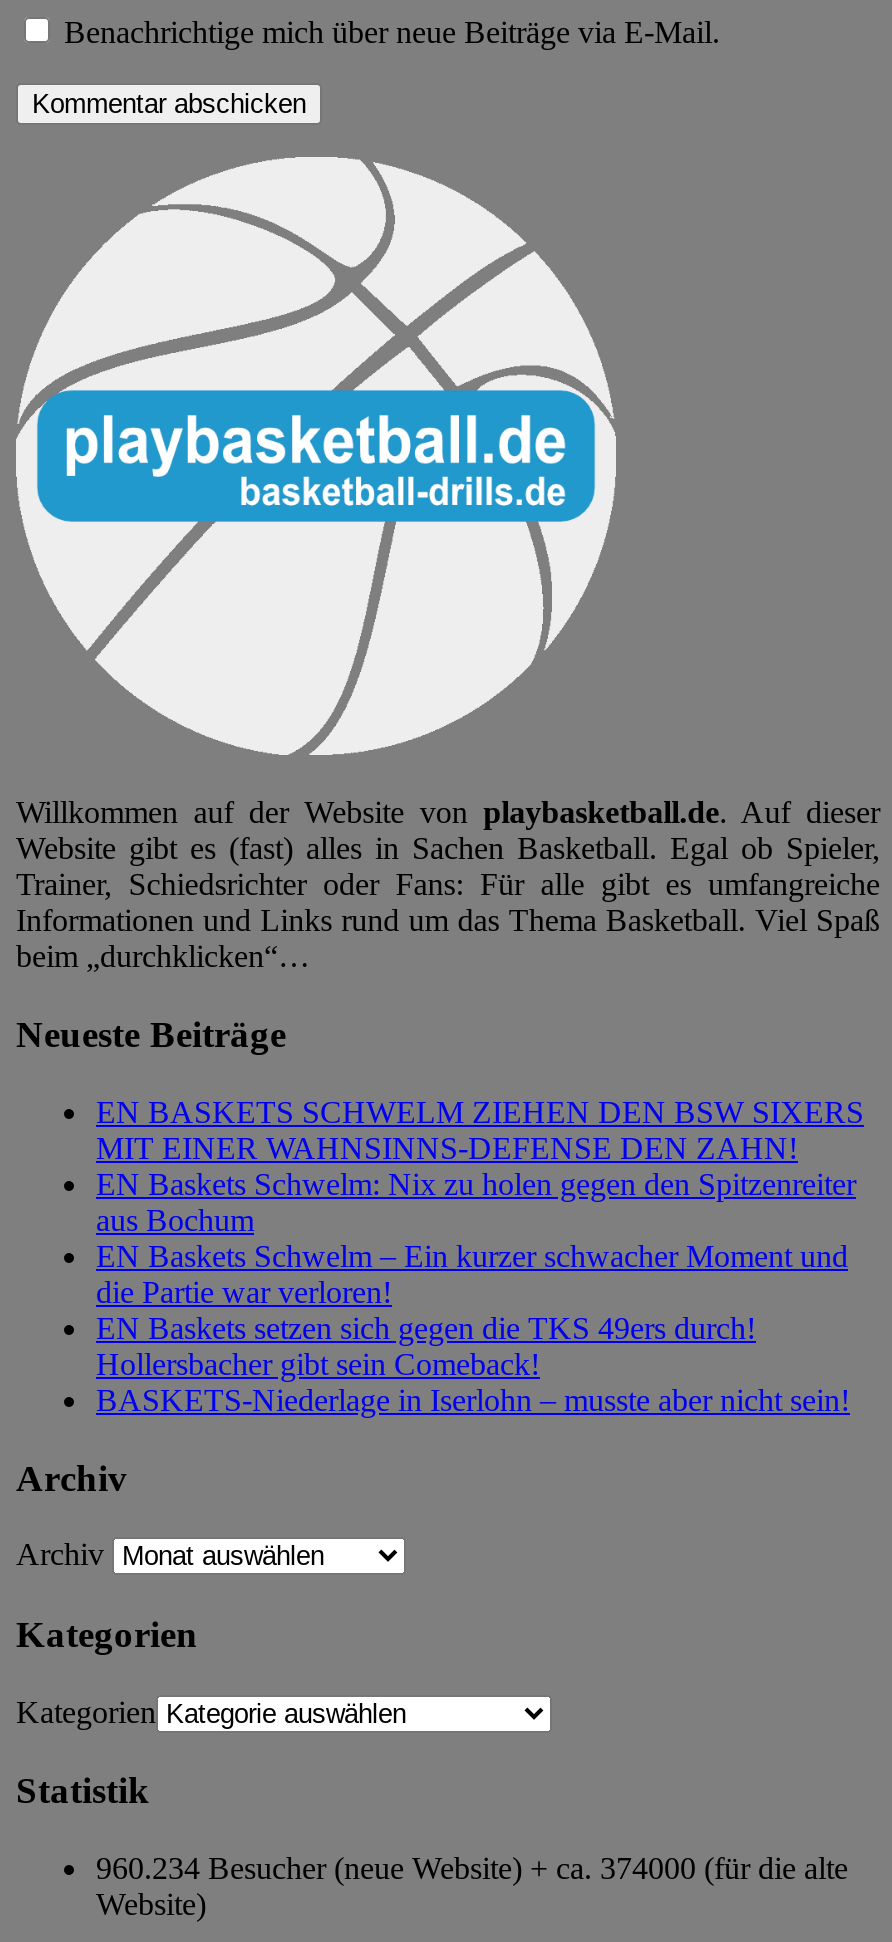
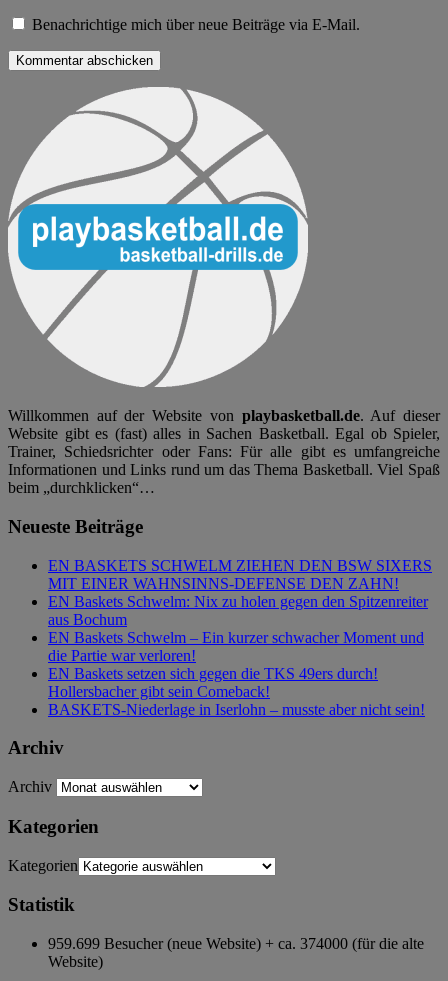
- 960.234 Besucher (neue Website) + ca. 374000 (für die alte
+ 959.699 Besucher (neue Website) + ca. 374000 (für die alte
